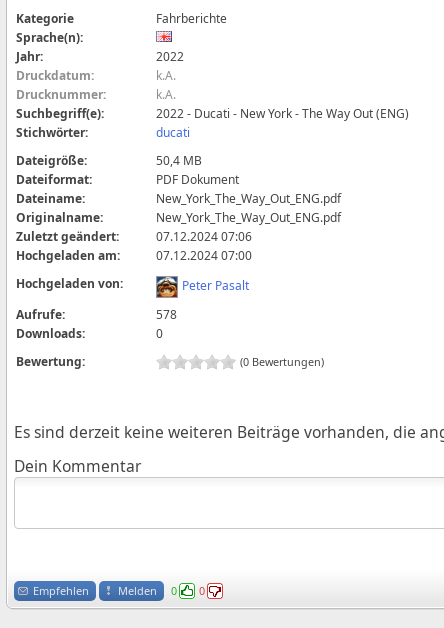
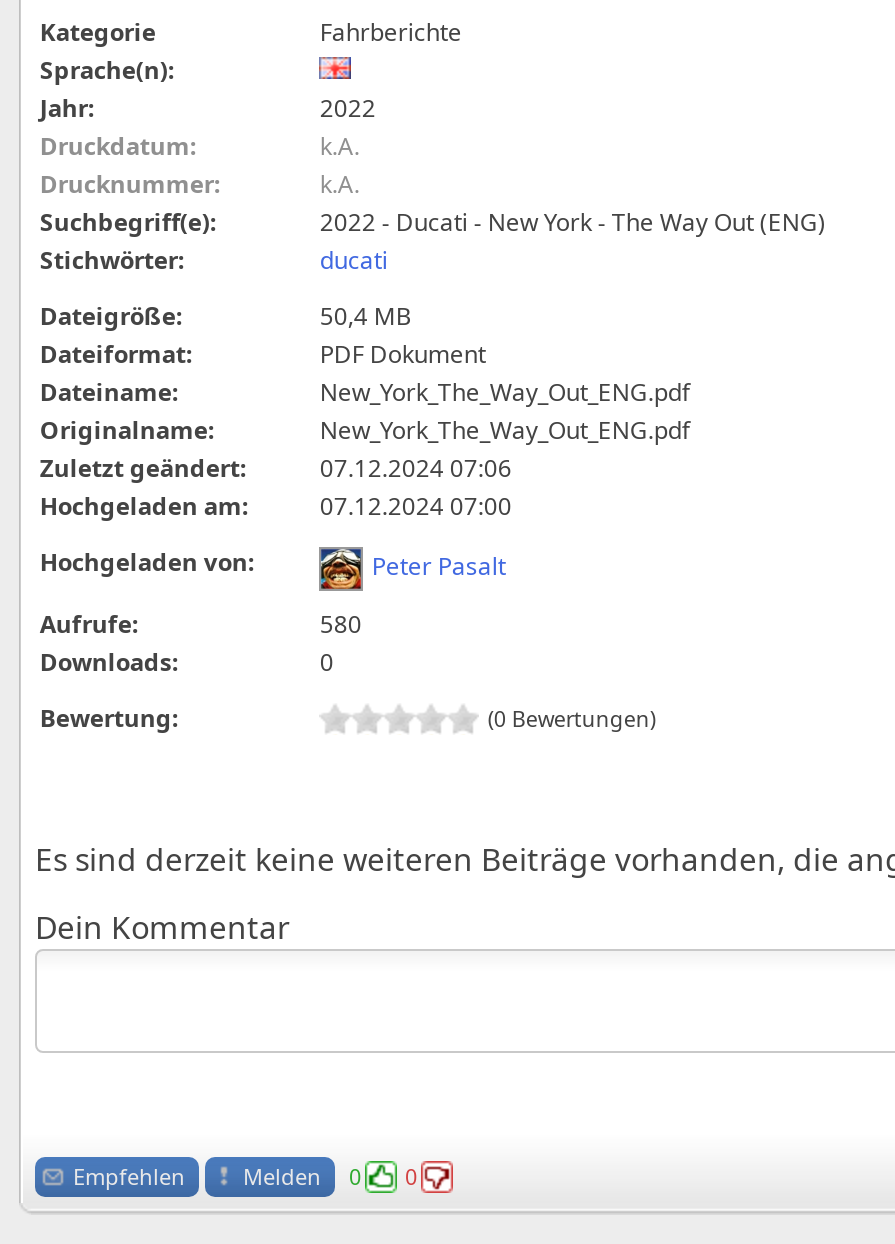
- 578
+ 580
